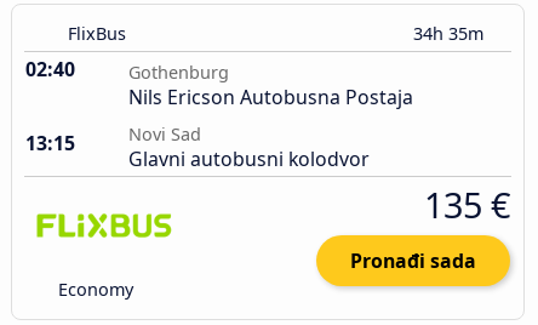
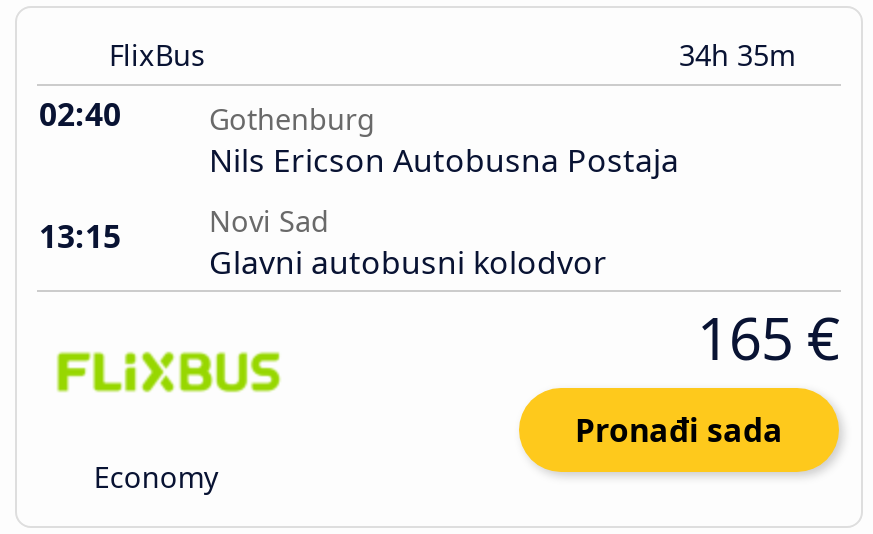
- 135 €
+ 165 €
